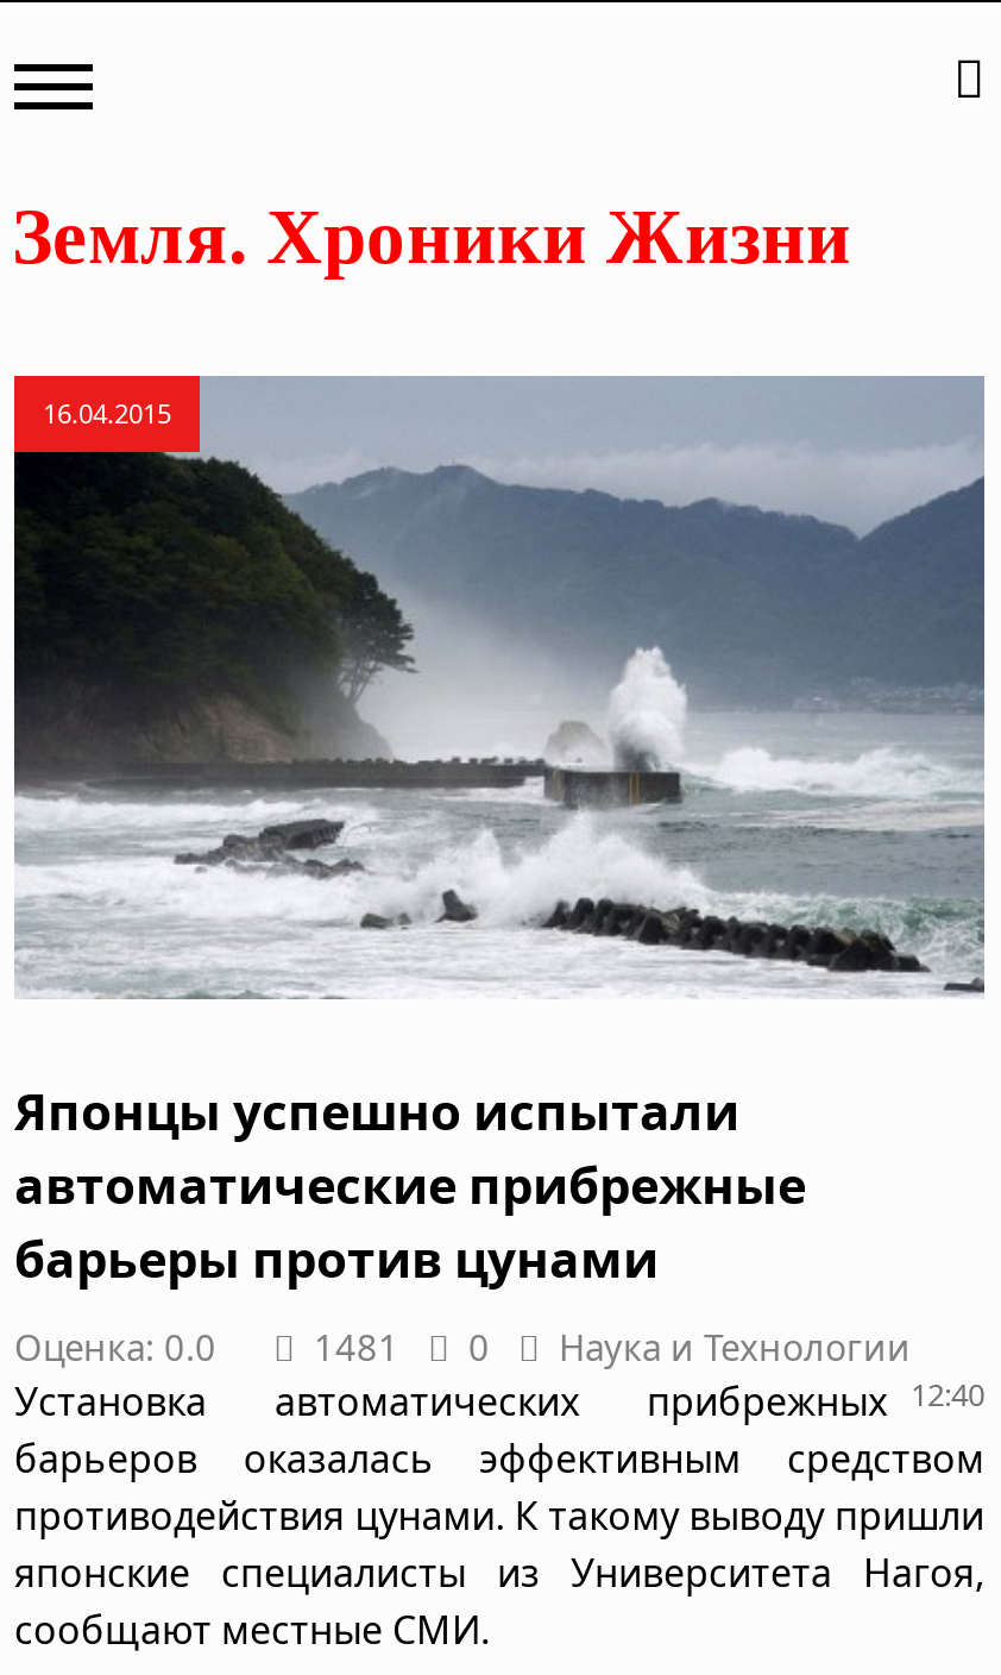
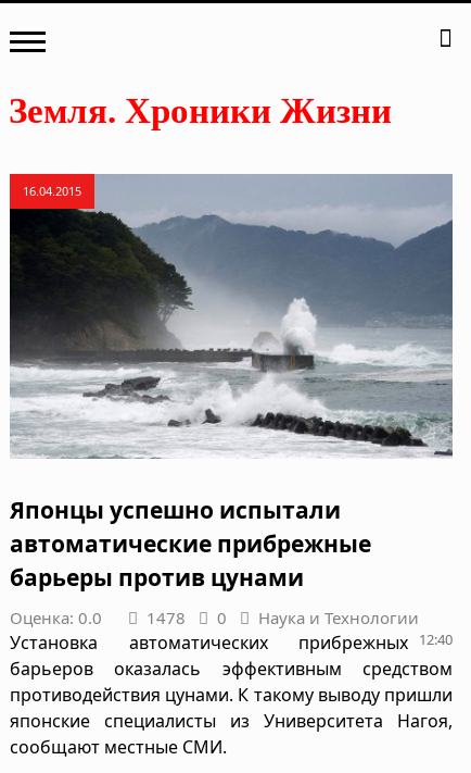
- Оценка: 0.0 1481 0 Наука и Технологии
+ Оценка: 0.0 1478 0 Наука и Технологии
